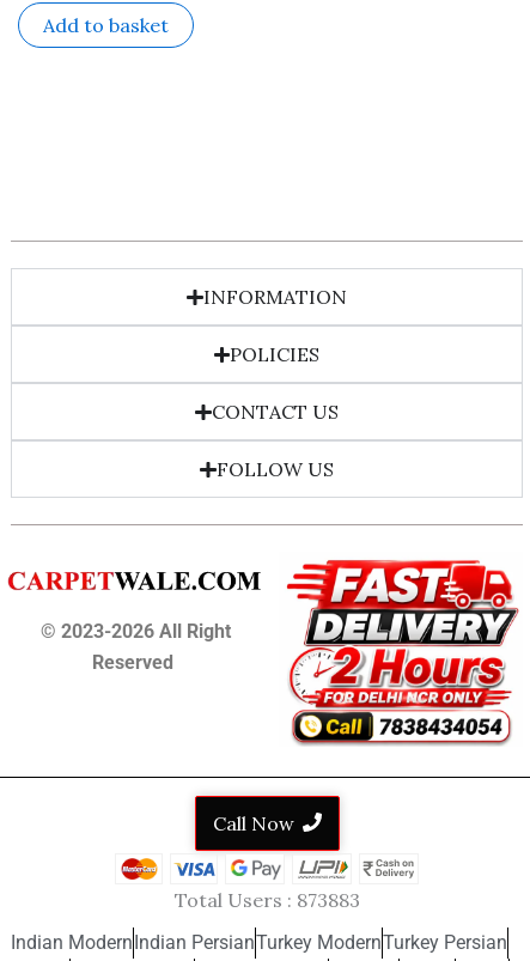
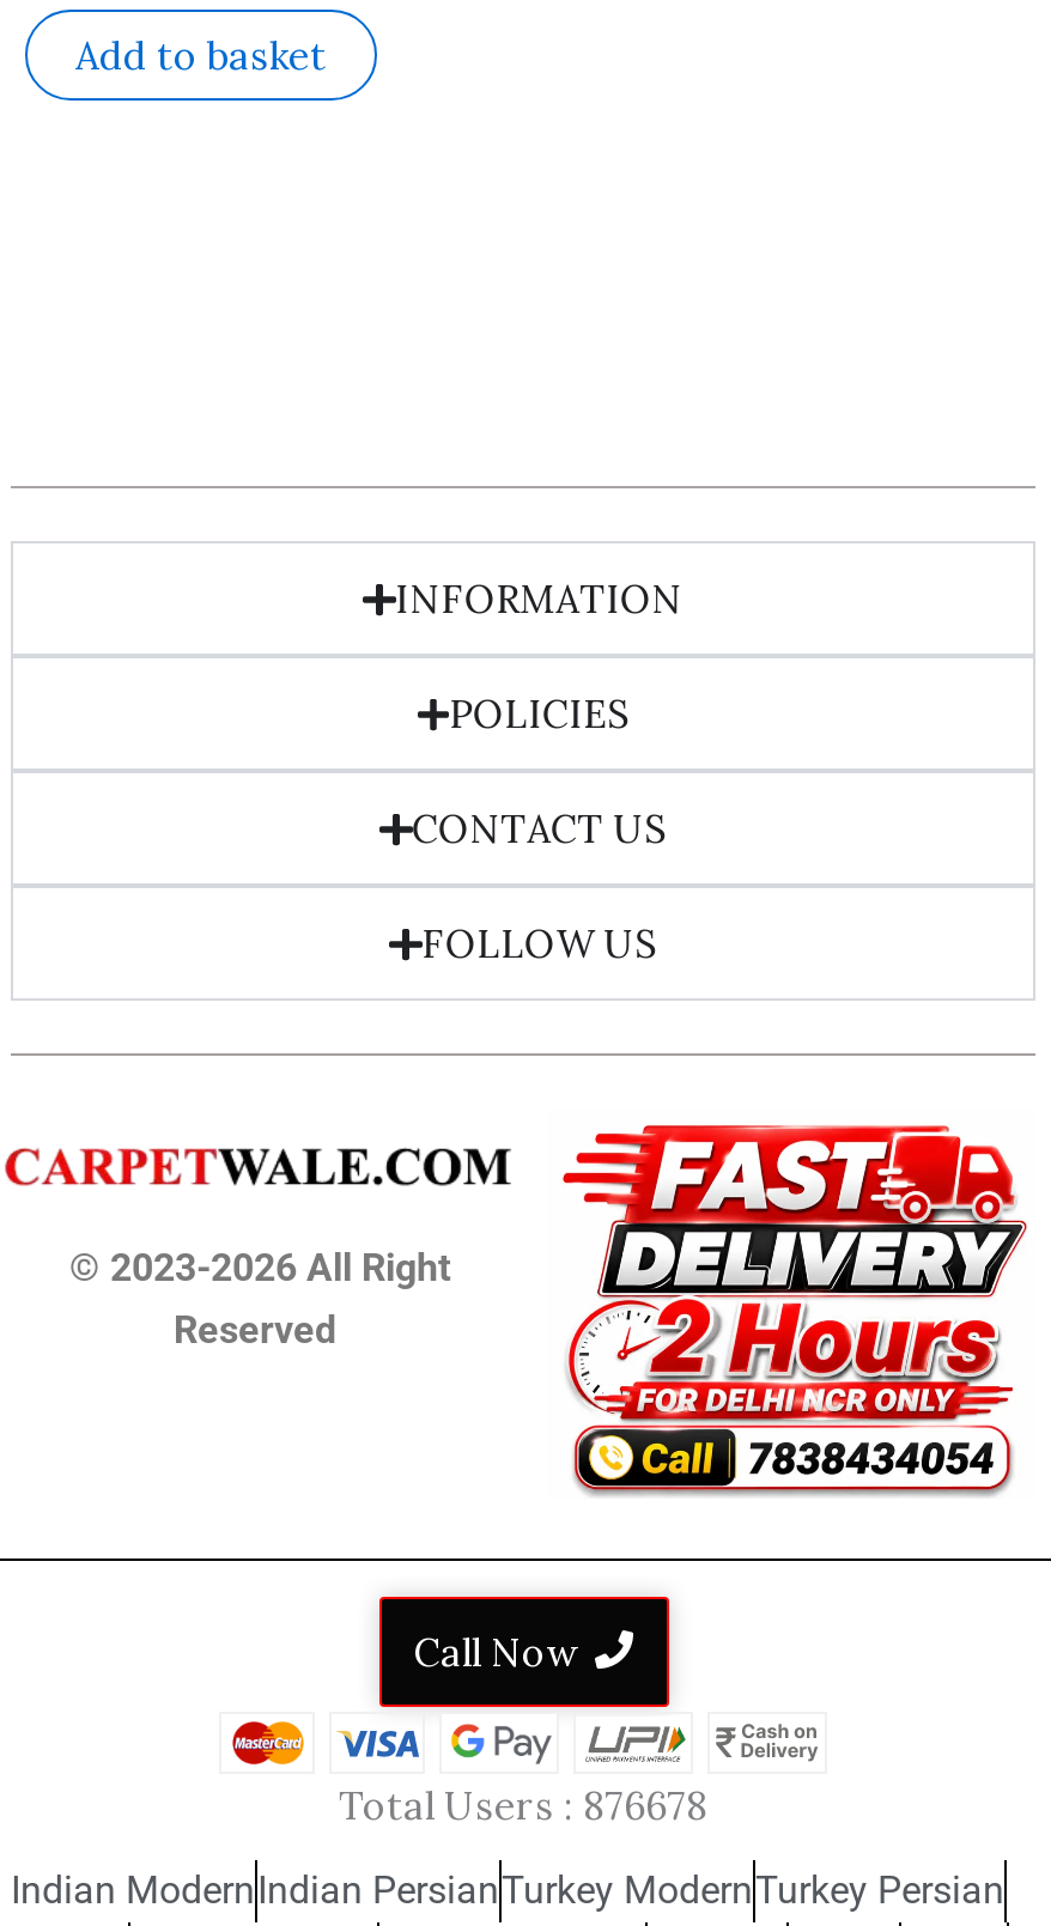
- Total Users : 873883
+ Total Users : 876678
